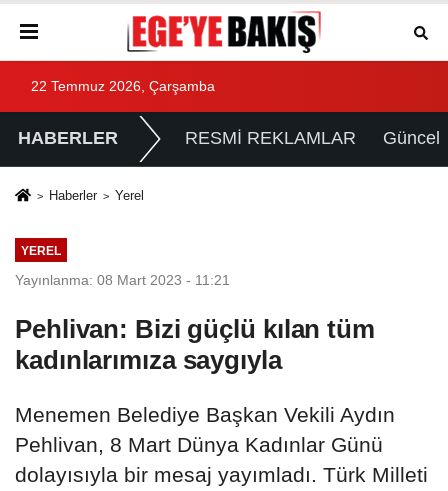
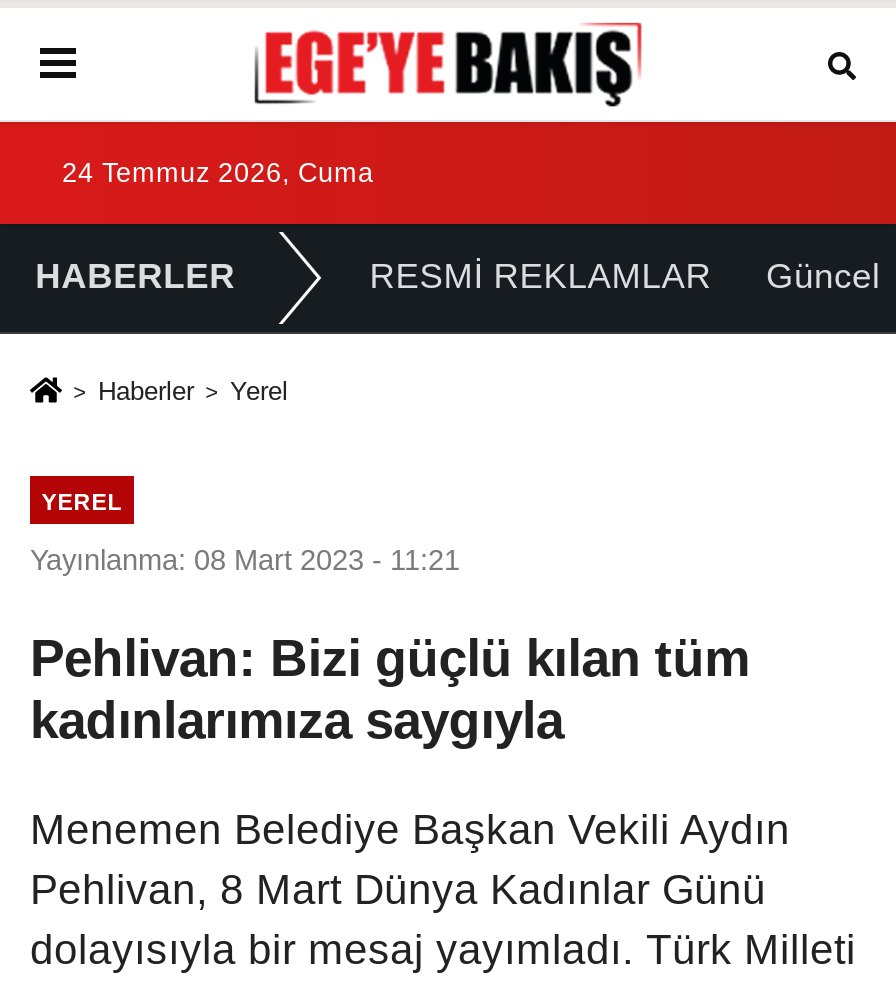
- 22 Temmuz 2026, Çarşamba
+ 24 Temmuz 2026, Cuma
